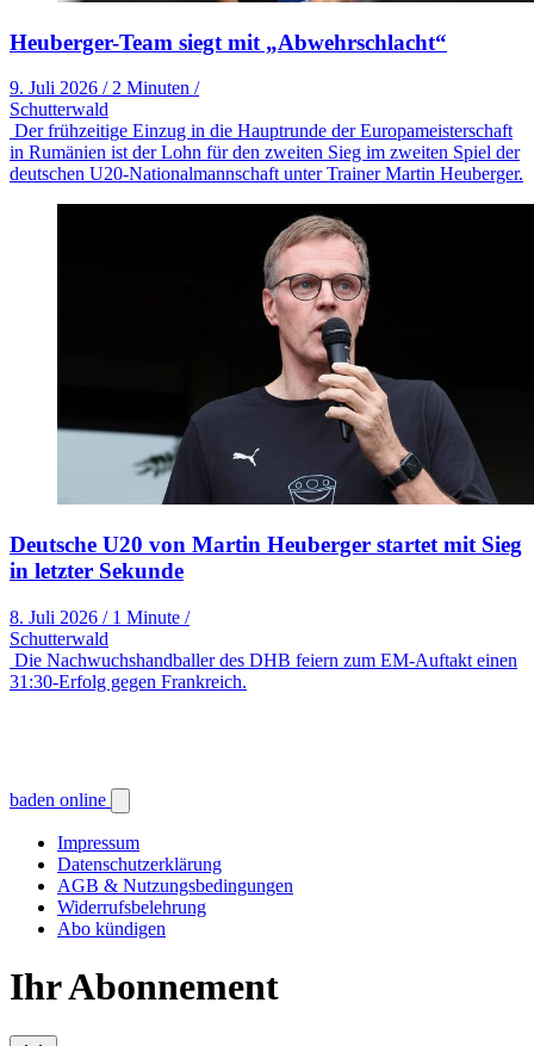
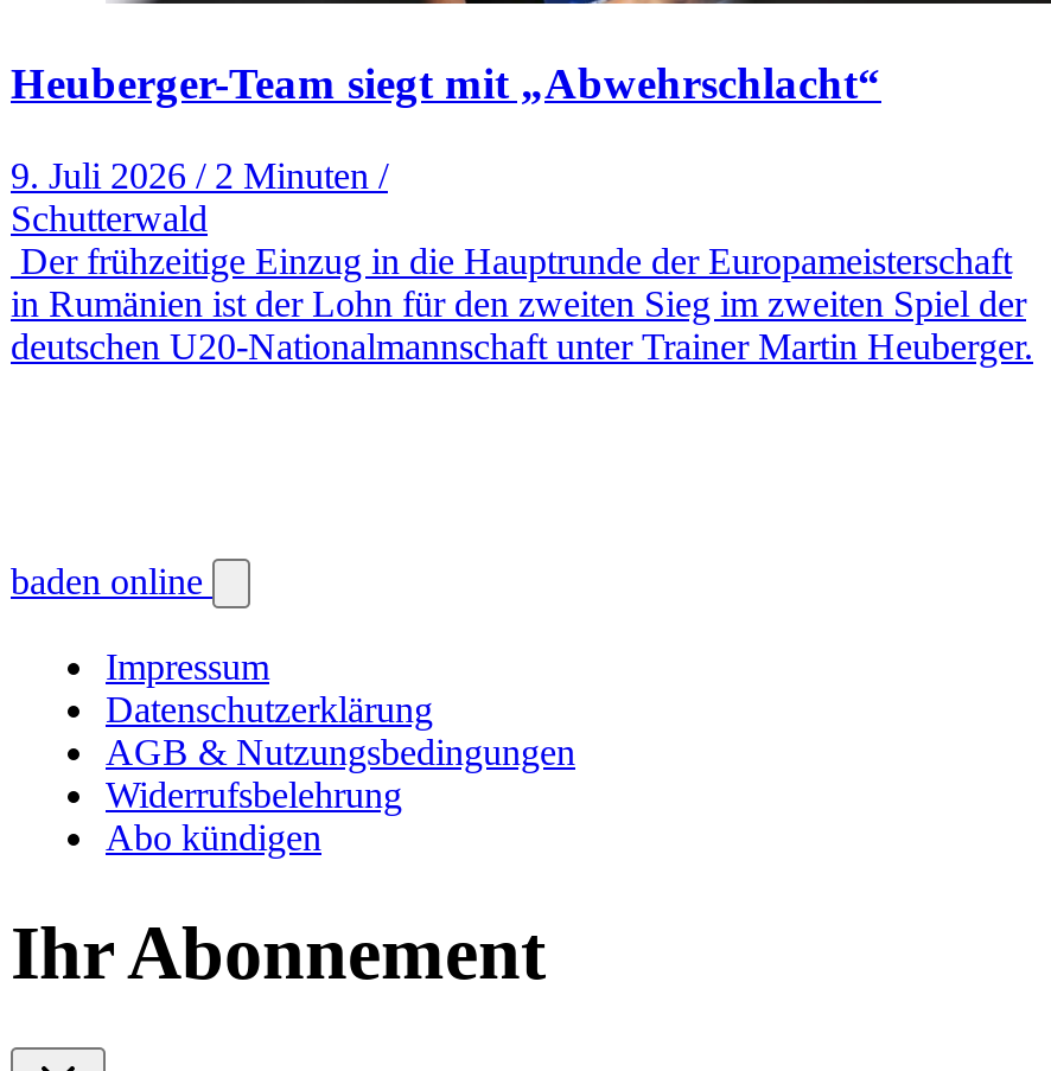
- [image]
- Deutsche U20 von Martin Heuberger startet mit Sieg
- in letzter Sekunde
- 8. Juli 2026 / 1 Minute /
- Schutterwald
- Die Nachwuchshandballer des DHB feiern zum EM-Auftakt einen
- 31:30-Erfolg gegen Frankreich.
